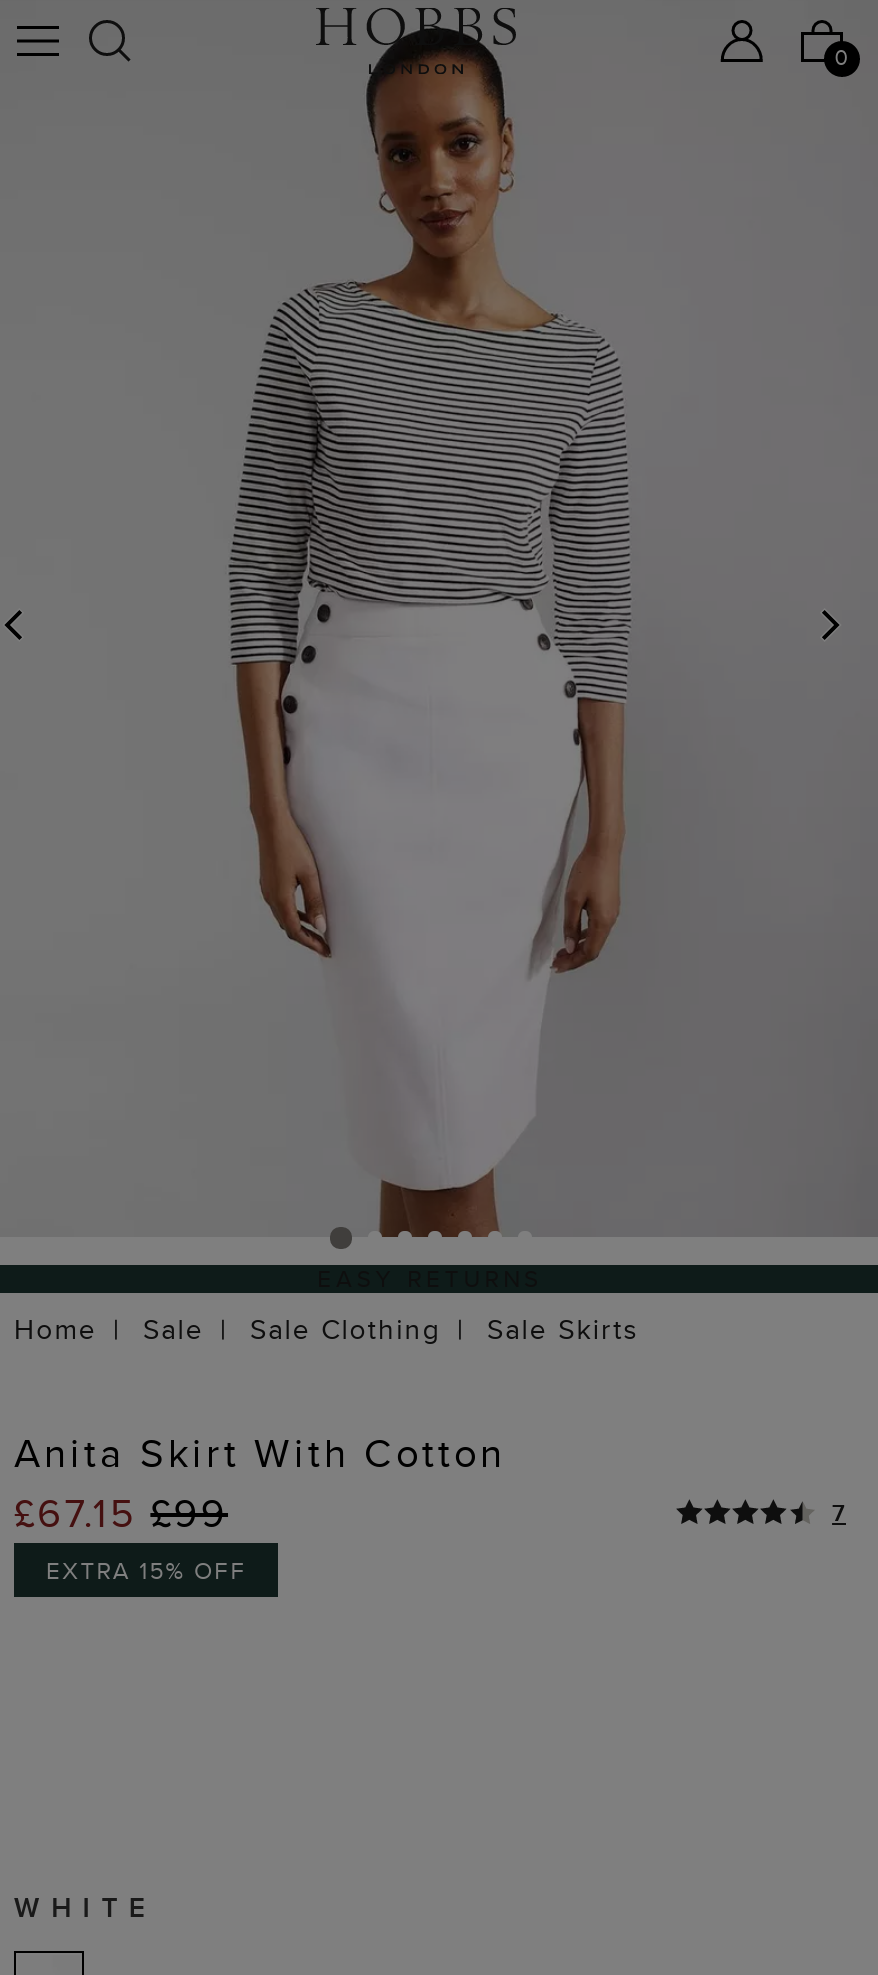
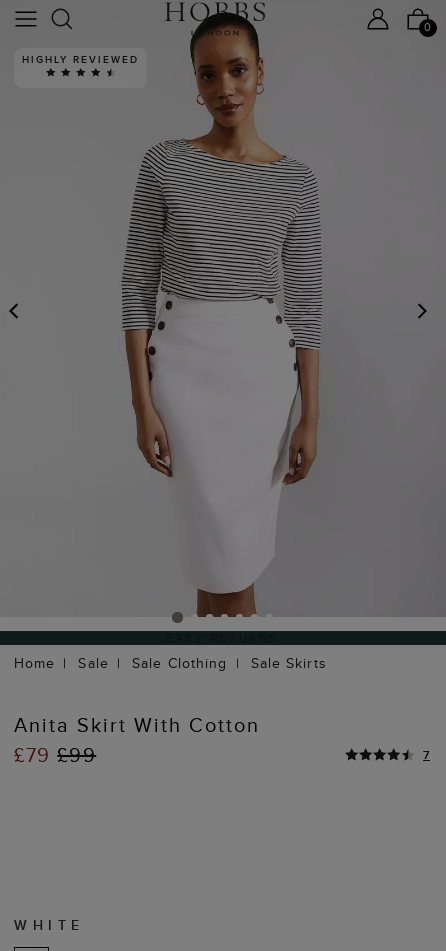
+ HIGHLY REVIEWED

- £67.15 £99
+ £79 £99

- EXTRA 15% OFF
